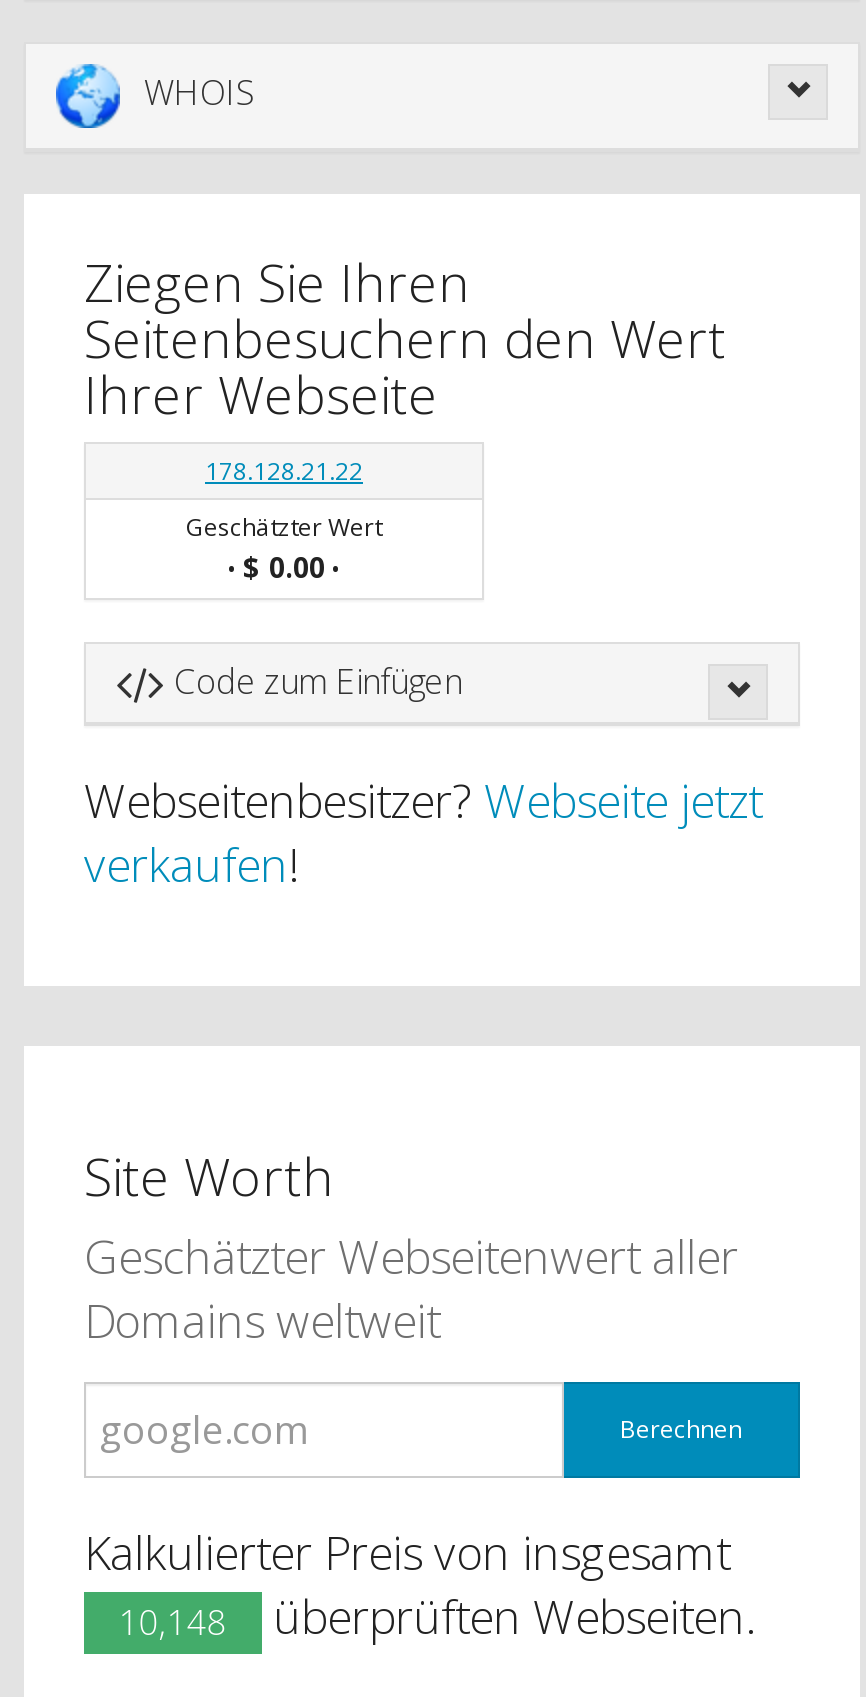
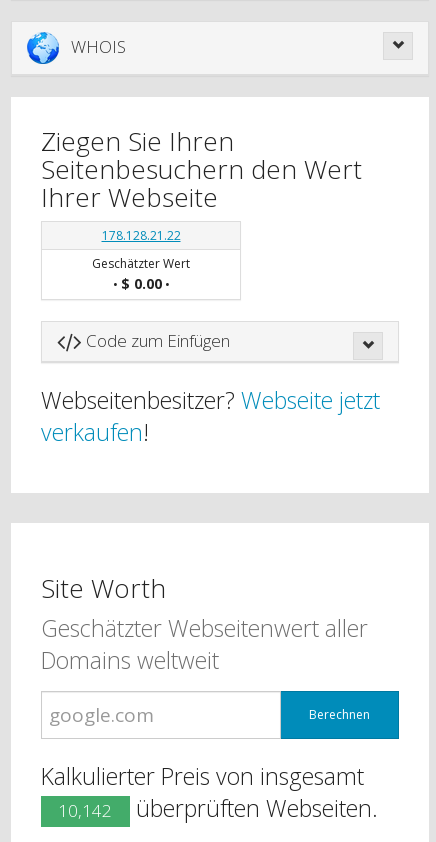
- 10,148 überprüften Webseiten.
+ 10,142 überprüften Webseiten.
